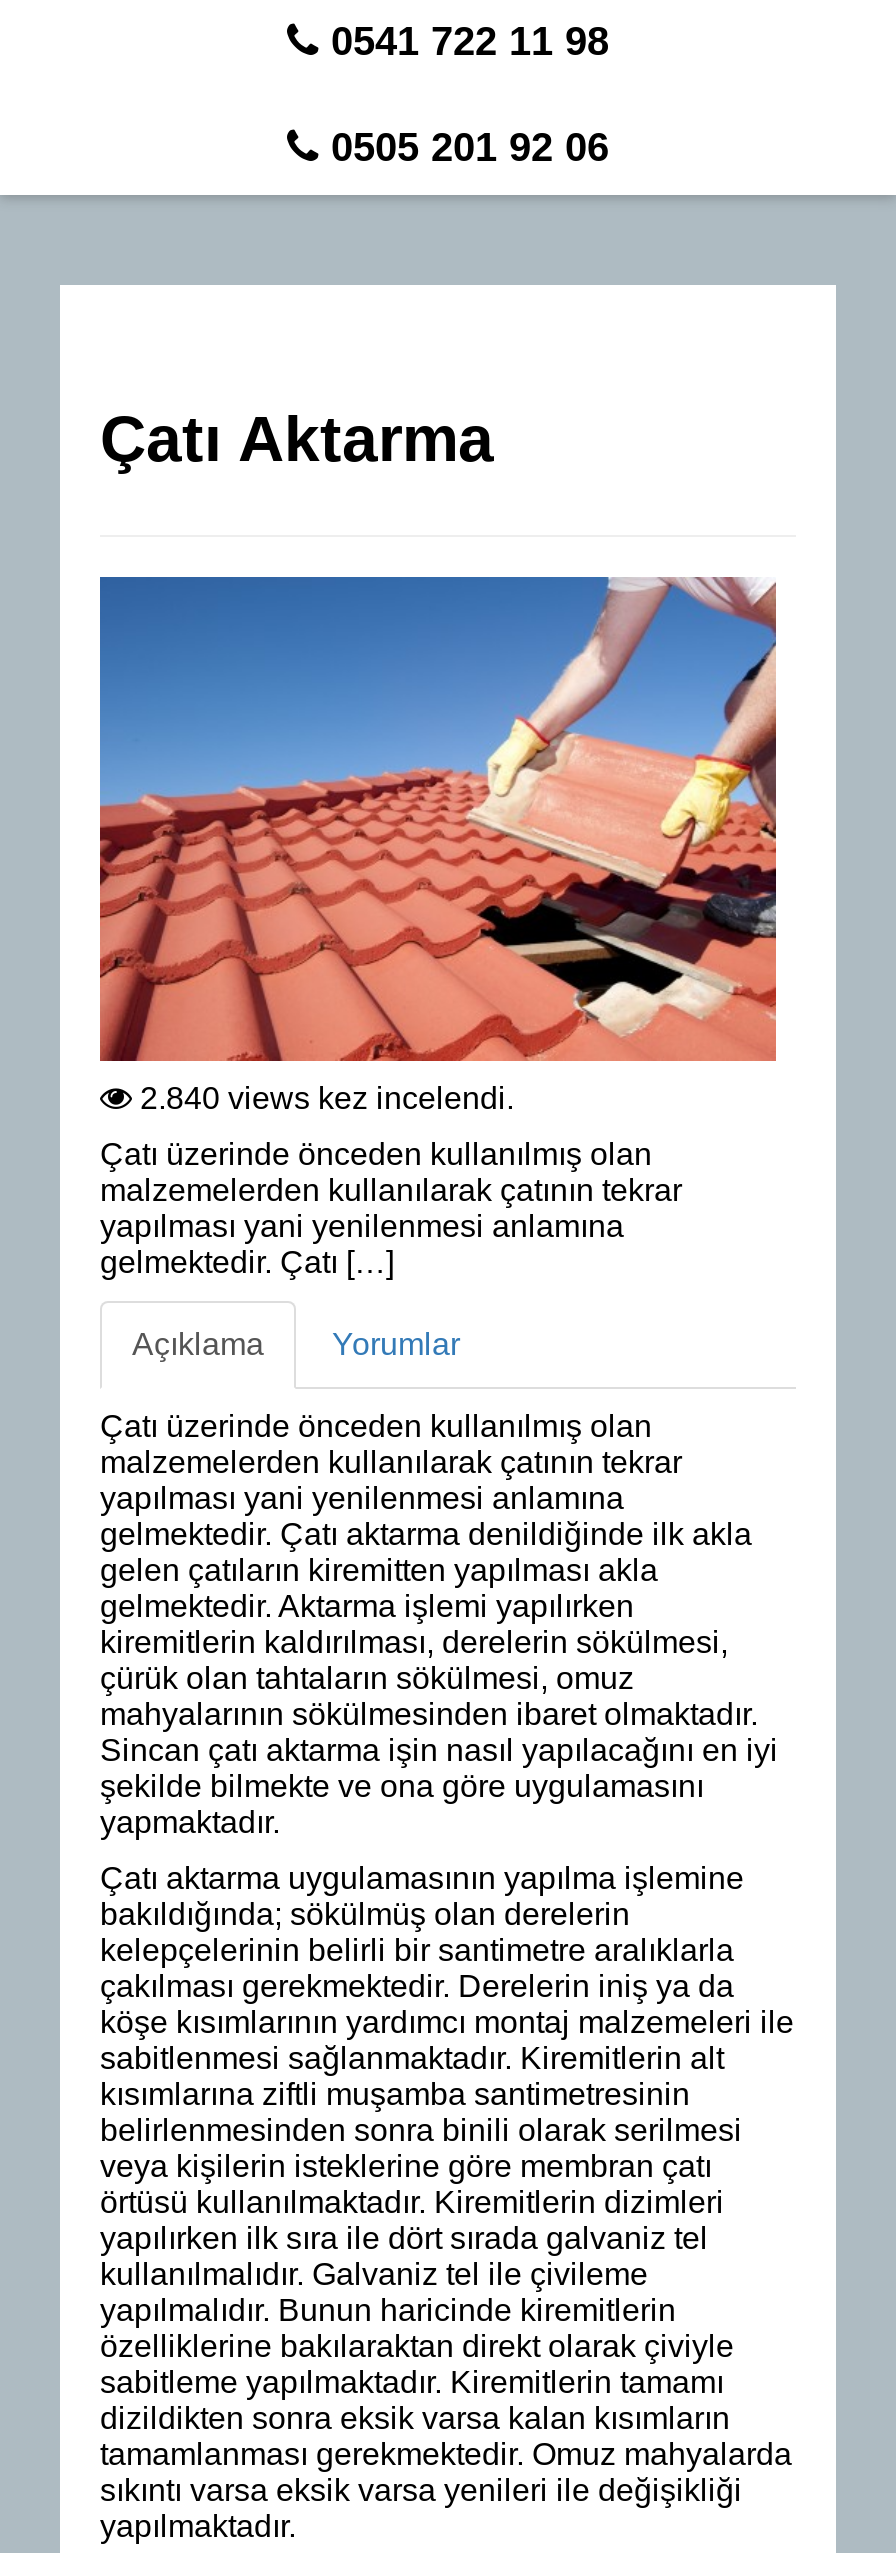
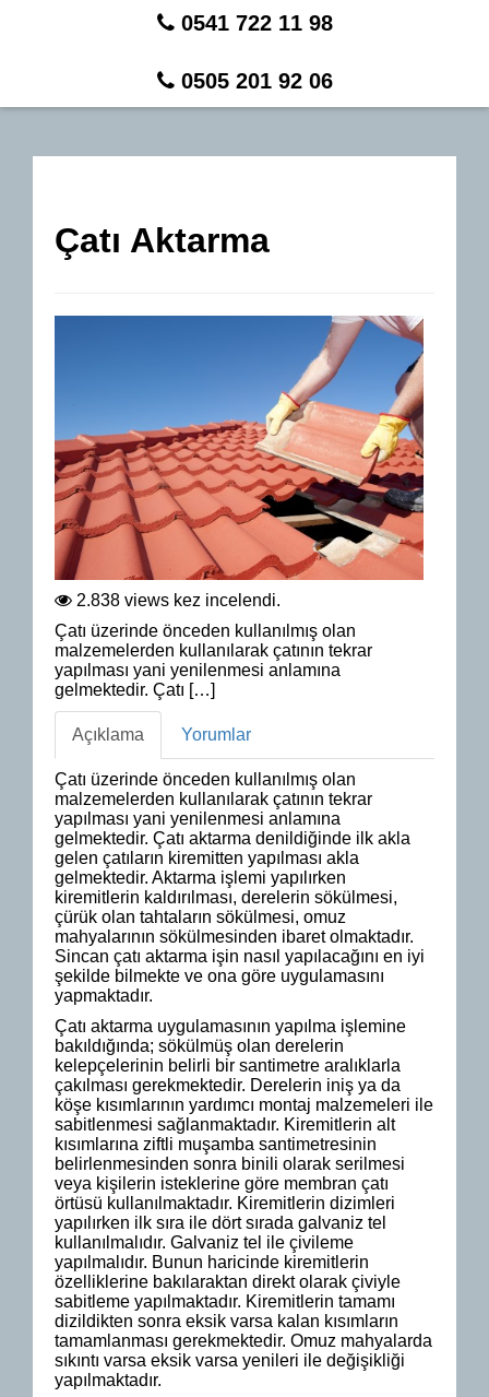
- 2.840 views kez incelendi.
+ 2.838 views kez incelendi.
